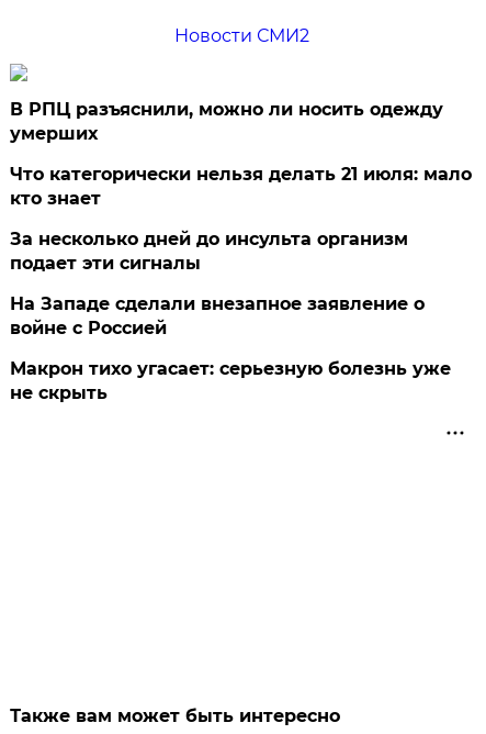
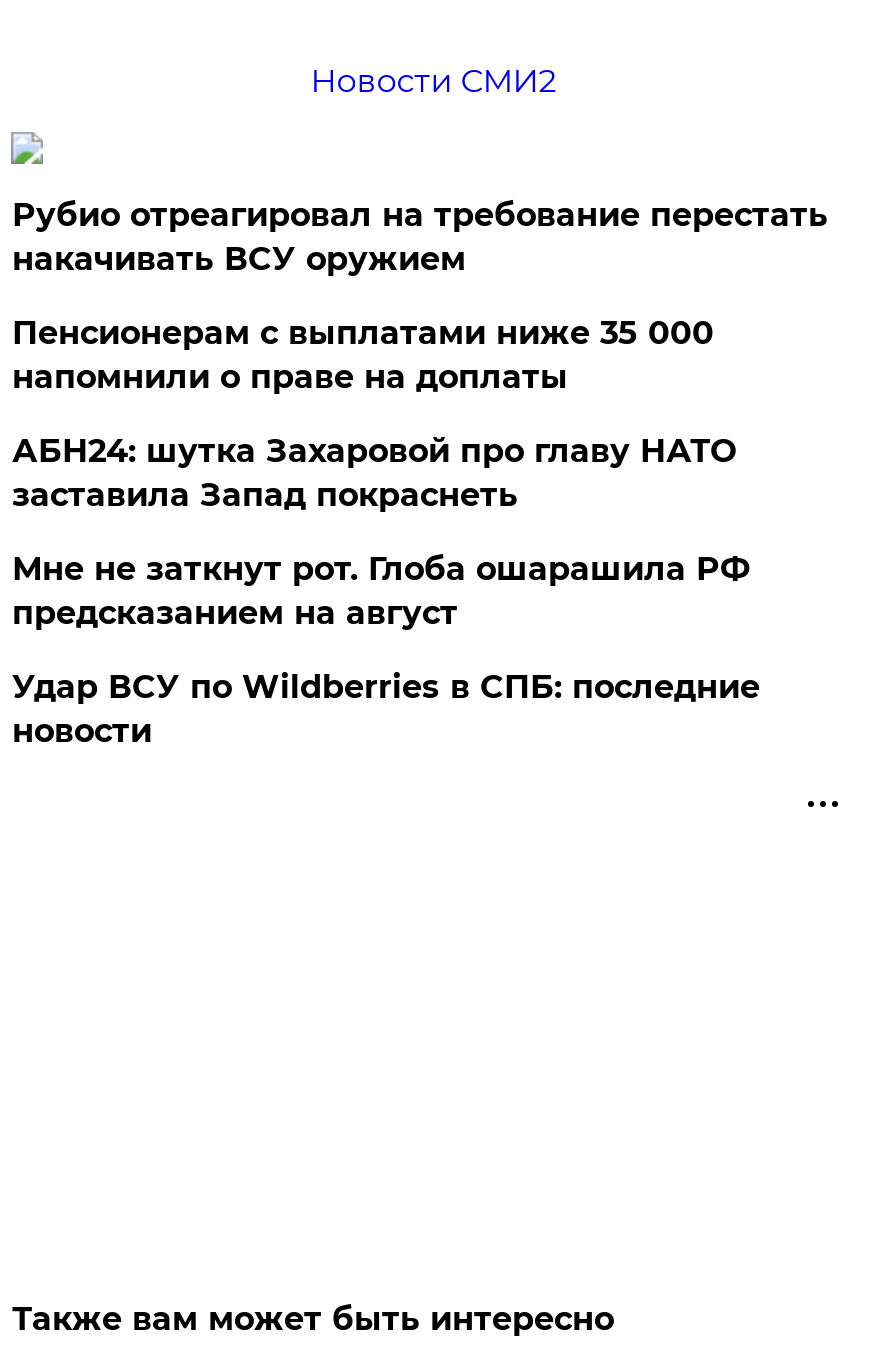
- В РПЦ разъяснили, можно ли носить одежду
- умерших
+ Рубио отреагировал на требование перестать
+ накачивать ВСУ оружием

- Что категорически нельзя делать 21 июля: мало
- кто знает
+ Пенсионерам с выплатами ниже 35 000
+ напомнили о праве на доплаты

- За несколько дней до инсульта организм
- подает эти сигналы
+ АБН24: шутка Захаровой про главу НАТО
+ заставила Запад покраснеть

- На Западе сделали внезапное заявление о
- войне с Россией
+ Мне не заткнут рот. Глоба ошарашила РФ
+ предсказанием на август

- Макрон тихо угасает: серьезную болезнь уже
- не скрыть
+ Удар ВСУ по Wildberries в СПБ: последние
+ новости
